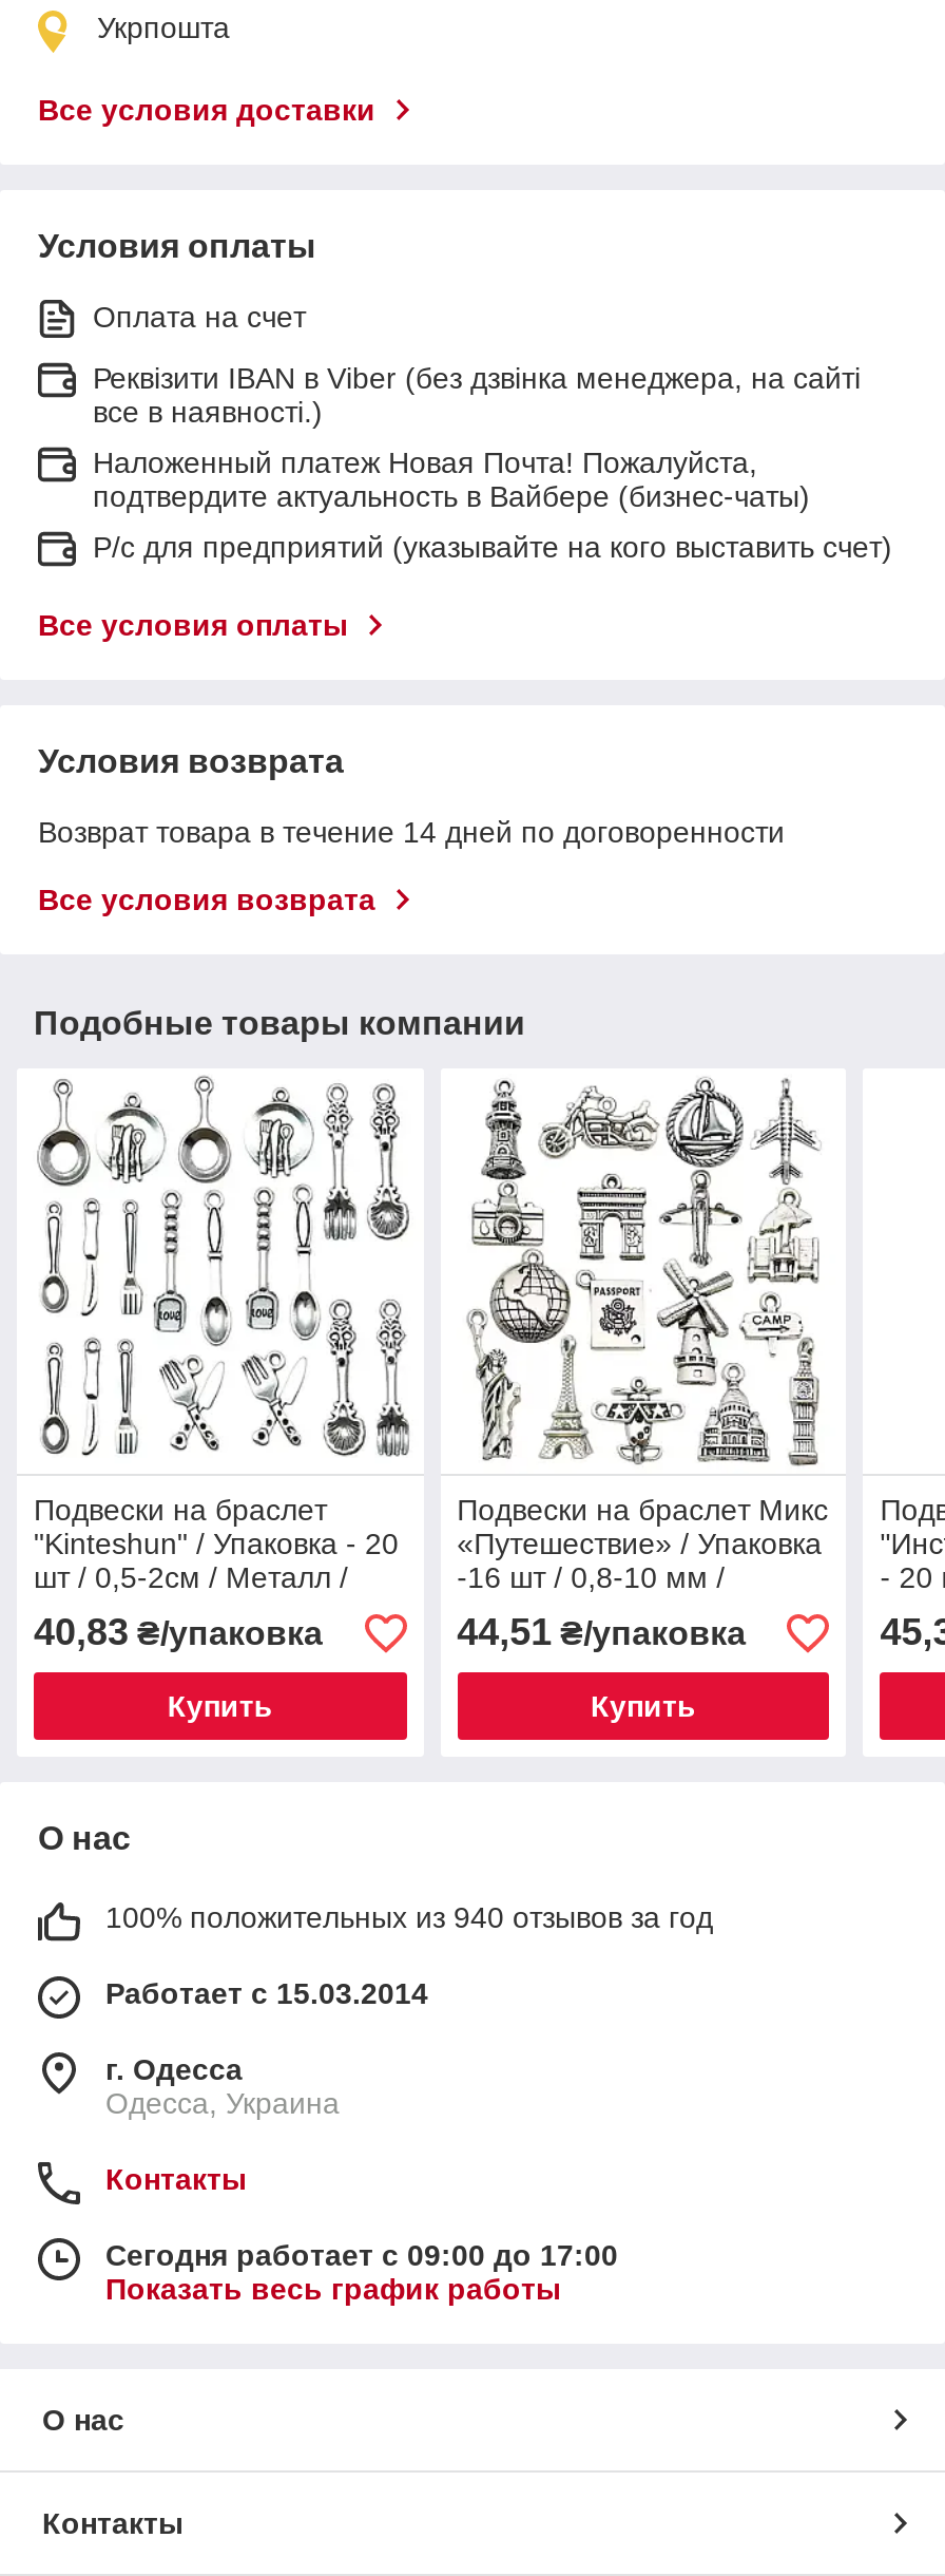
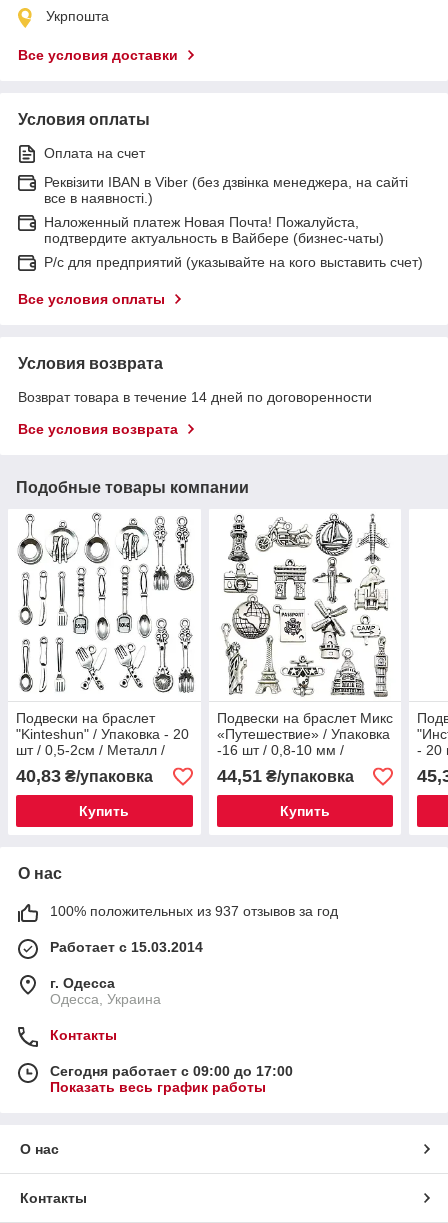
- 100% положительных из 940 отзывов за год
+ 100% положительных из 937 отзывов за год
